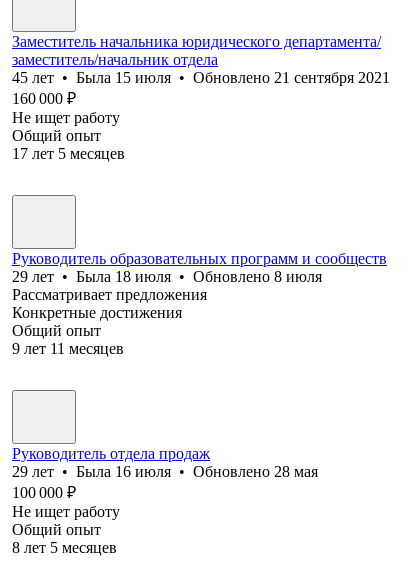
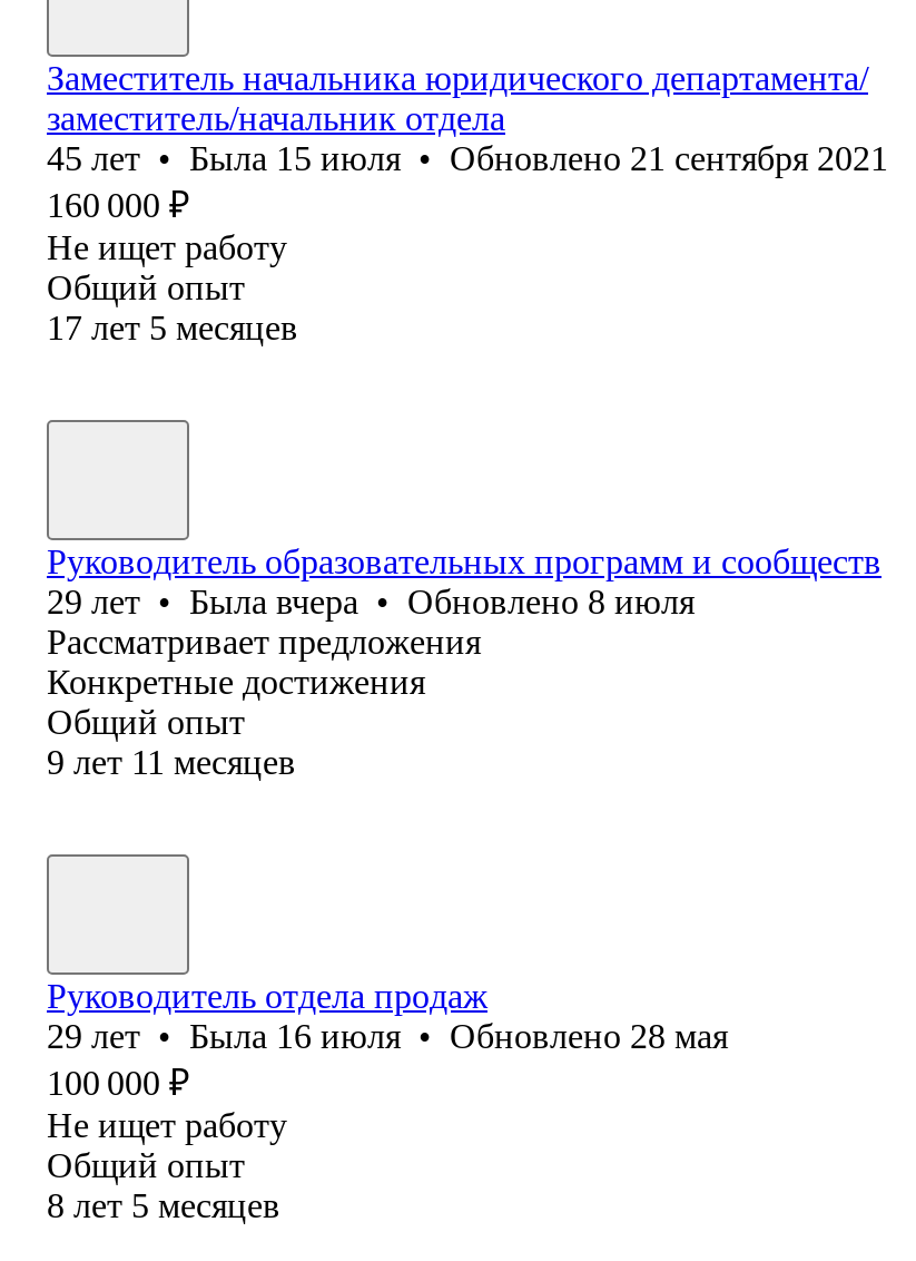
- 29 лет • Была 18 июля • Обновлено 8 июля
+ 29 лет • Была вчера • Обновлено 8 июля
